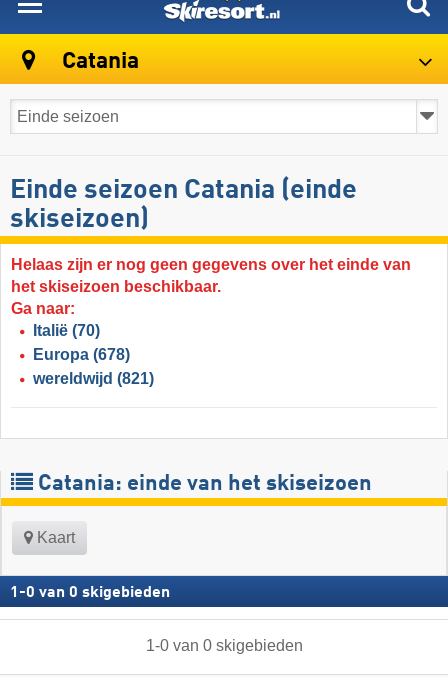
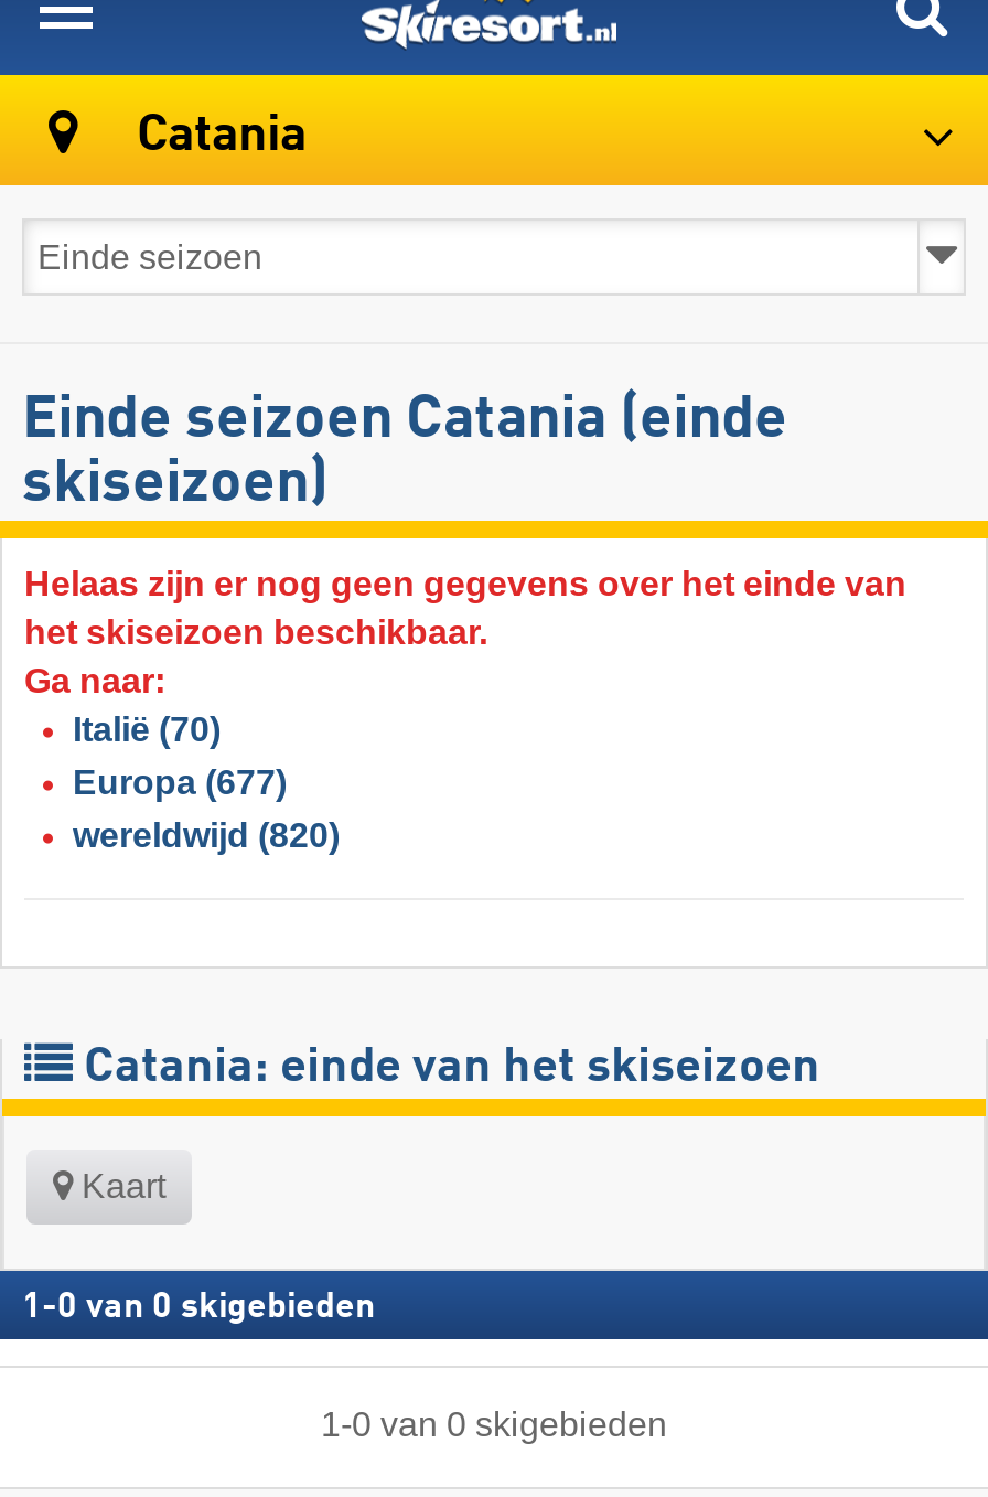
- Europa (678)
+ Europa (677)

- wereldwijd (821)
+ wereldwijd (820)
